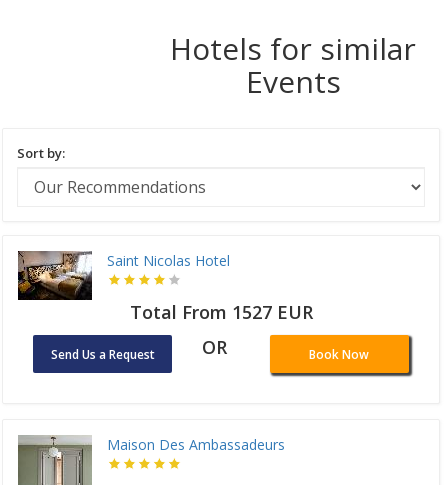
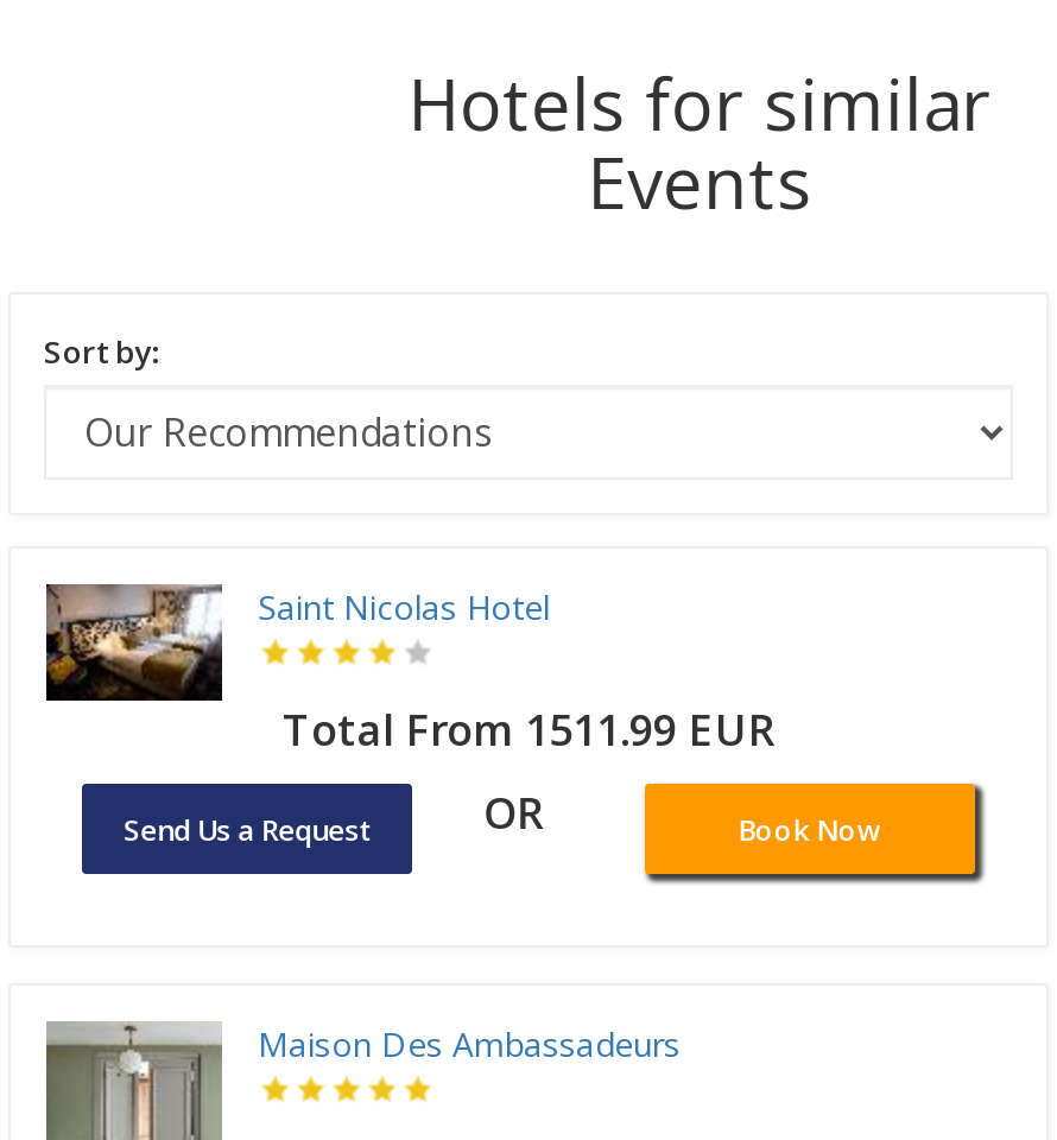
- Total From 1527 EUR
+ Total From 1511.99 EUR
